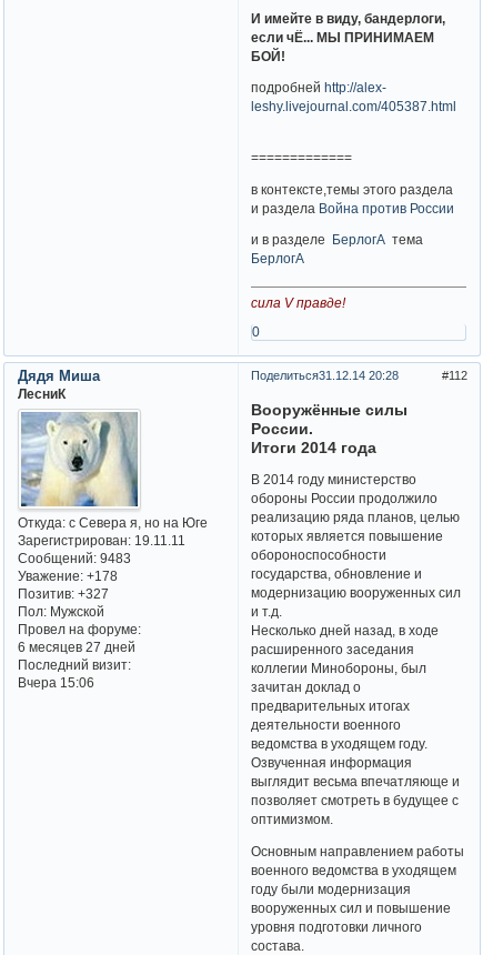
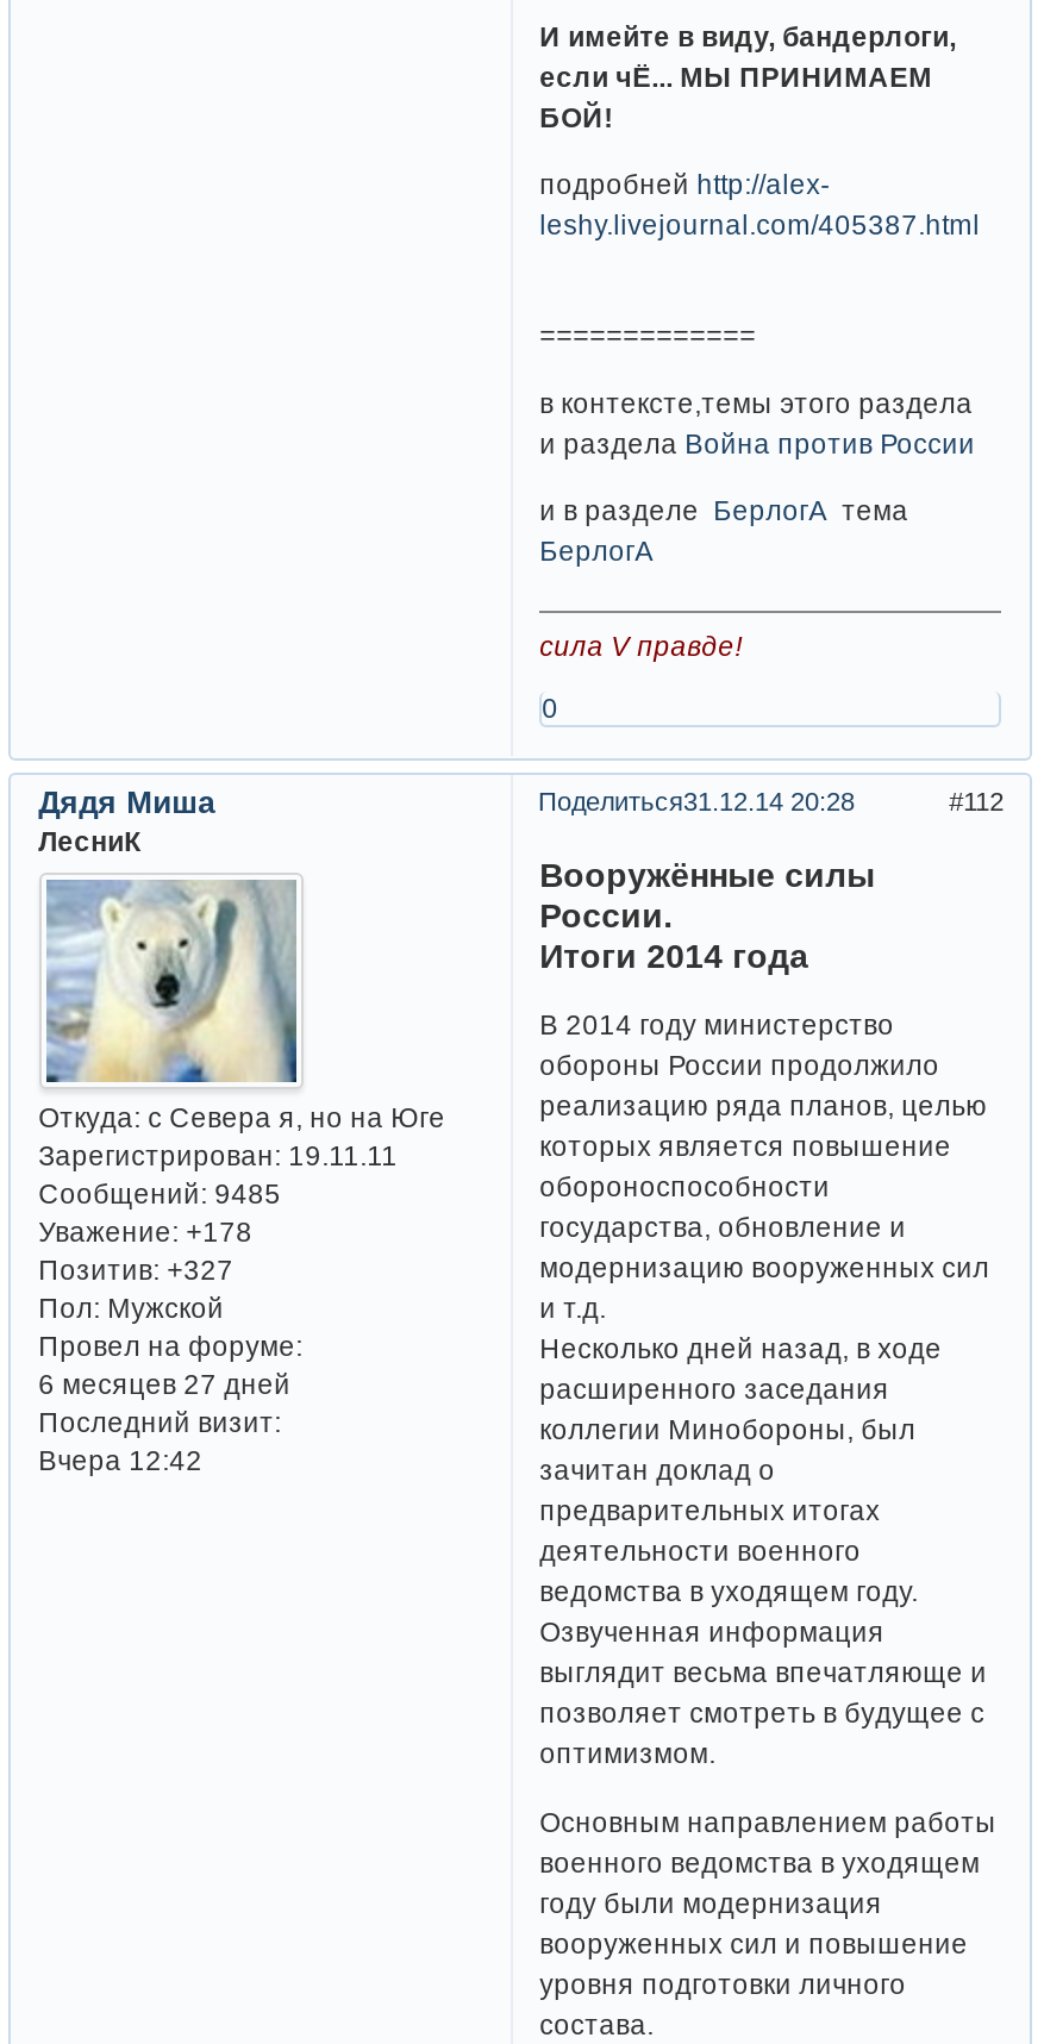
- Сообщений: 9483
+ Сообщений: 9485

- Вчера 15:06
+ Вчера 12:42
